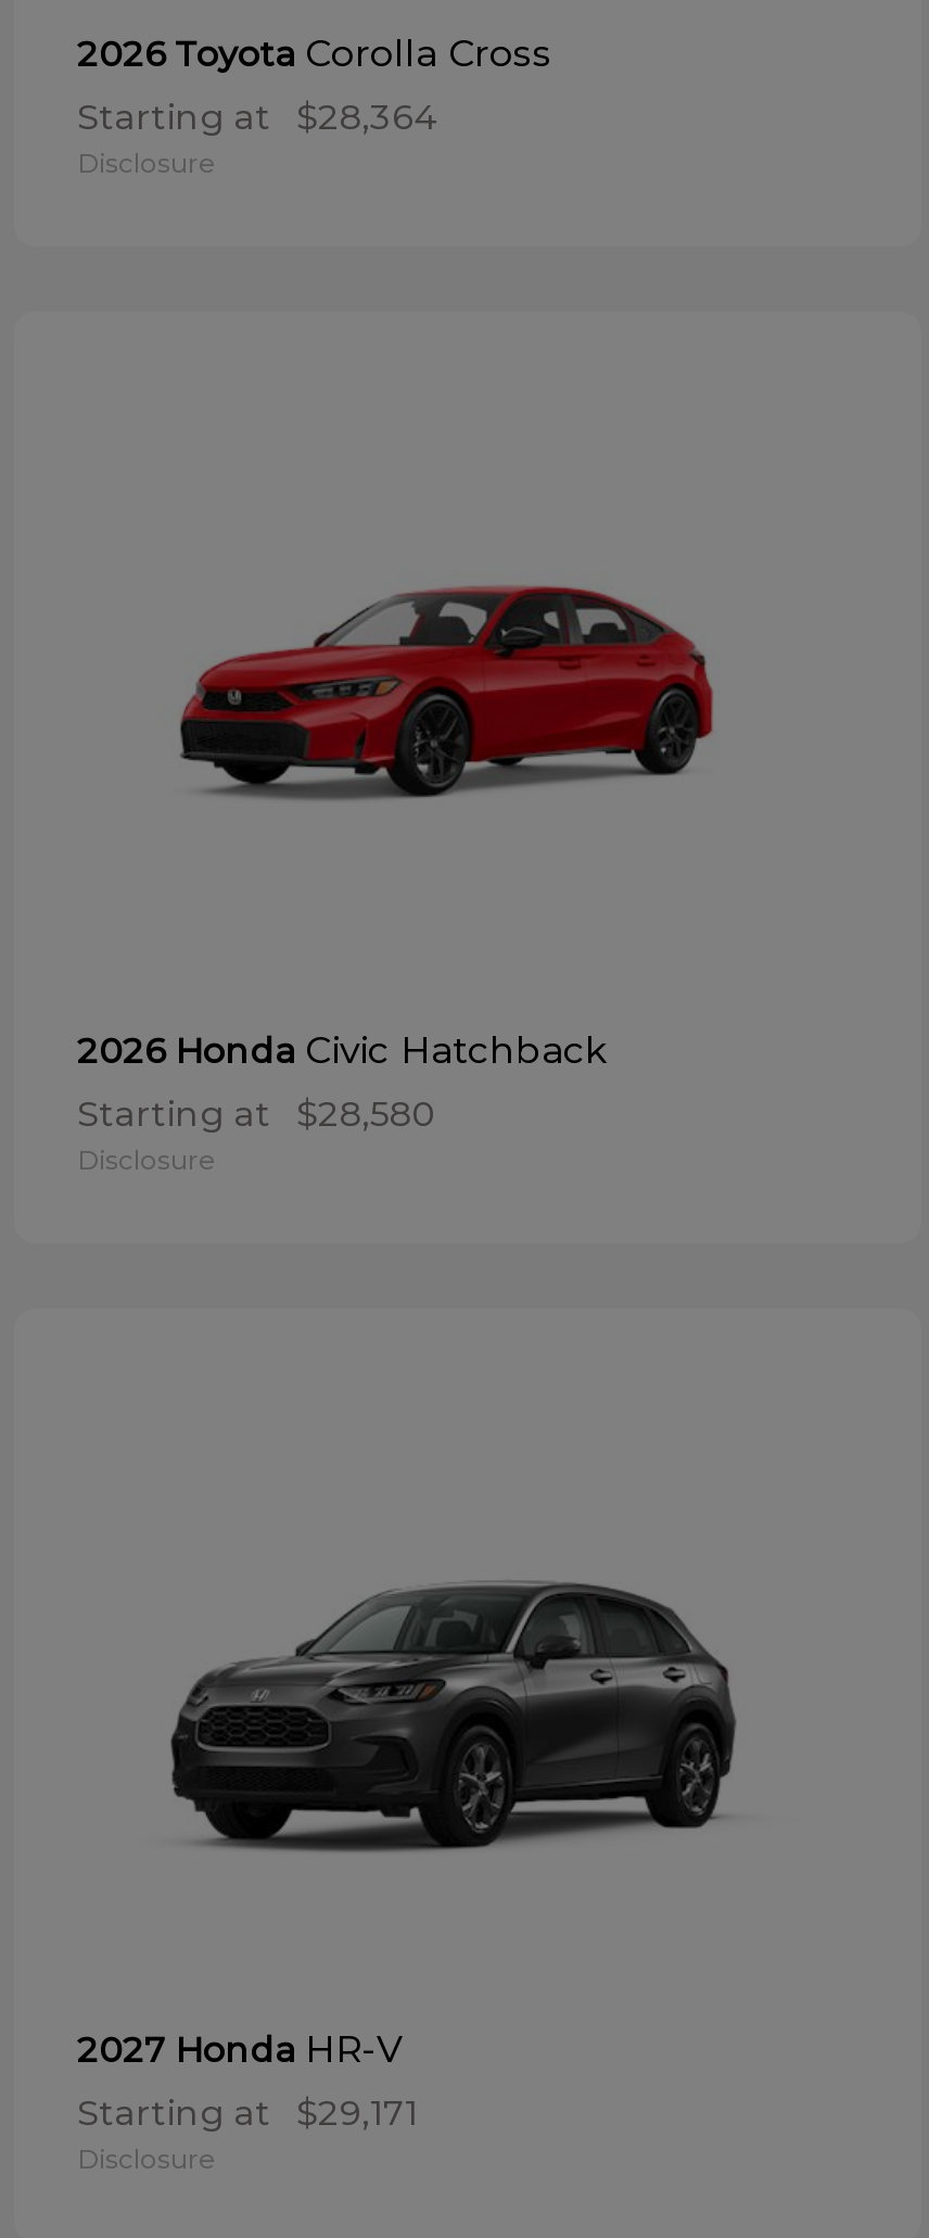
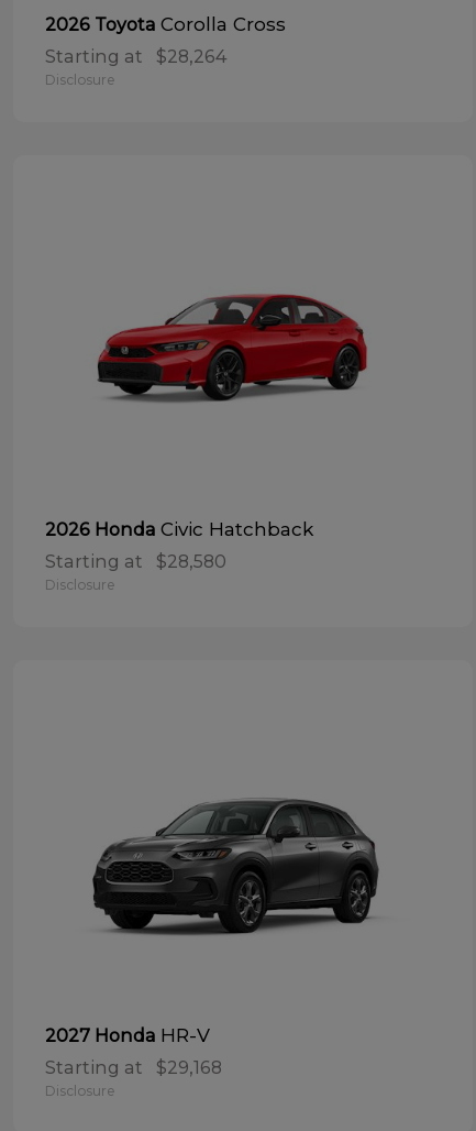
- Starting at $28,364
+ Starting at $28,264

- Starting at $29,171
+ Starting at $29,168
